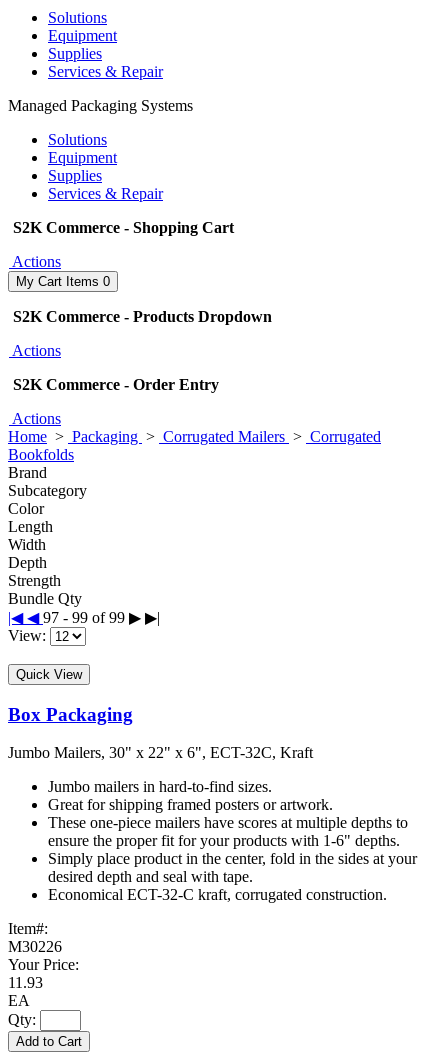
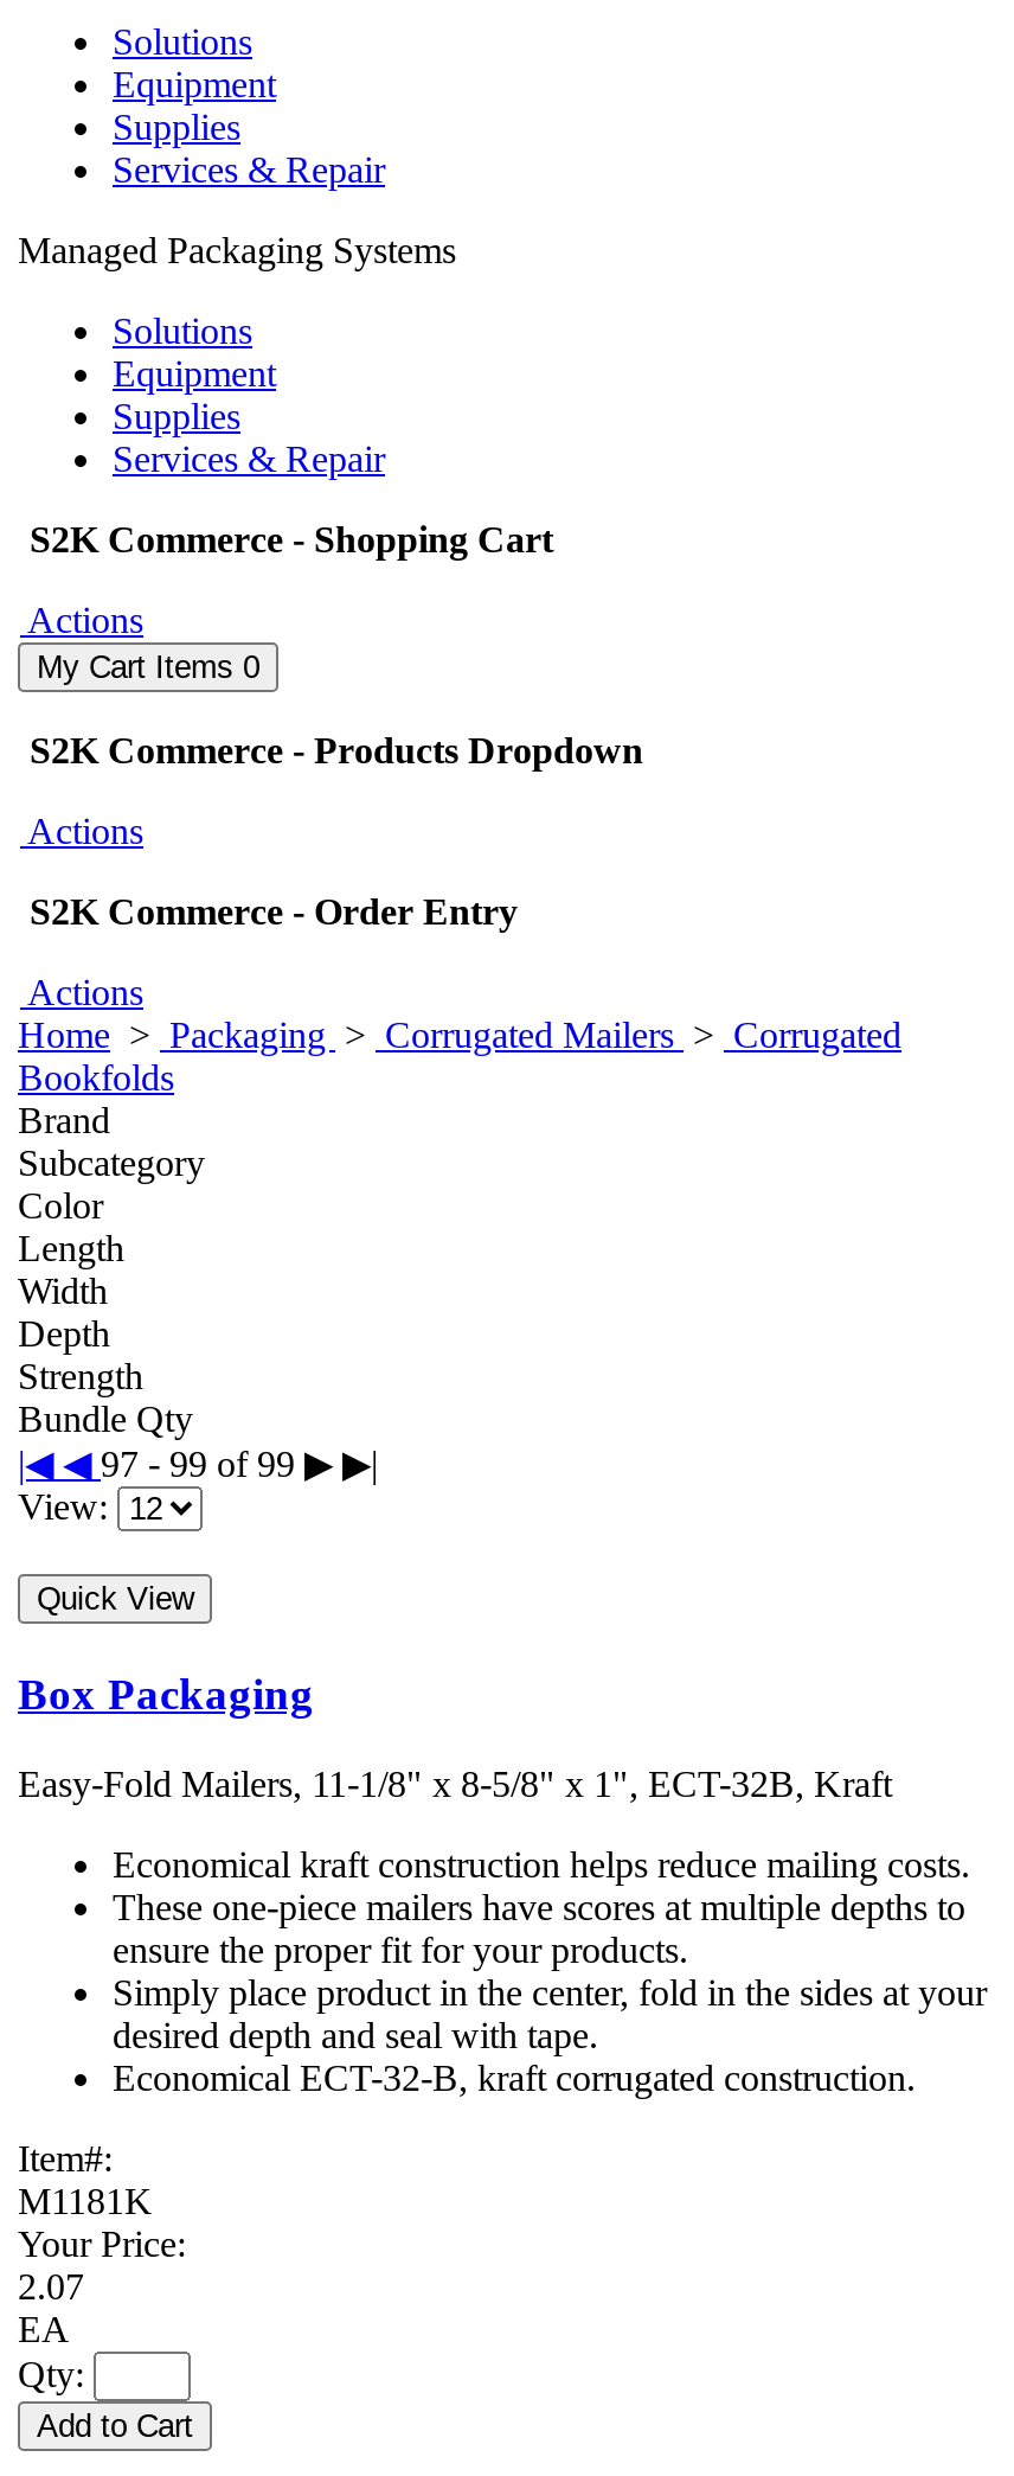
- Jumbo Mailers, 30" x 22" x 6", ECT-32C, Kraft
+ Easy-Fold Mailers, 11-1/8" x 8-5/8" x 1", ECT-32B, Kraft

- Jumbo mailers in hard-to-find sizes.
- Great for shipping framed posters or artwork.
+ Economical kraft construction helps reduce mailing costs.

- ensure the proper fit for your products with 1-6" depths.
+ ensure the proper fit for your products.

- Economical ECT-32-C kraft, corrugated construction.
+ Economical ECT-32-B, kraft corrugated construction.

- M30226
+ M1181K

- 11.93
+ 2.07
